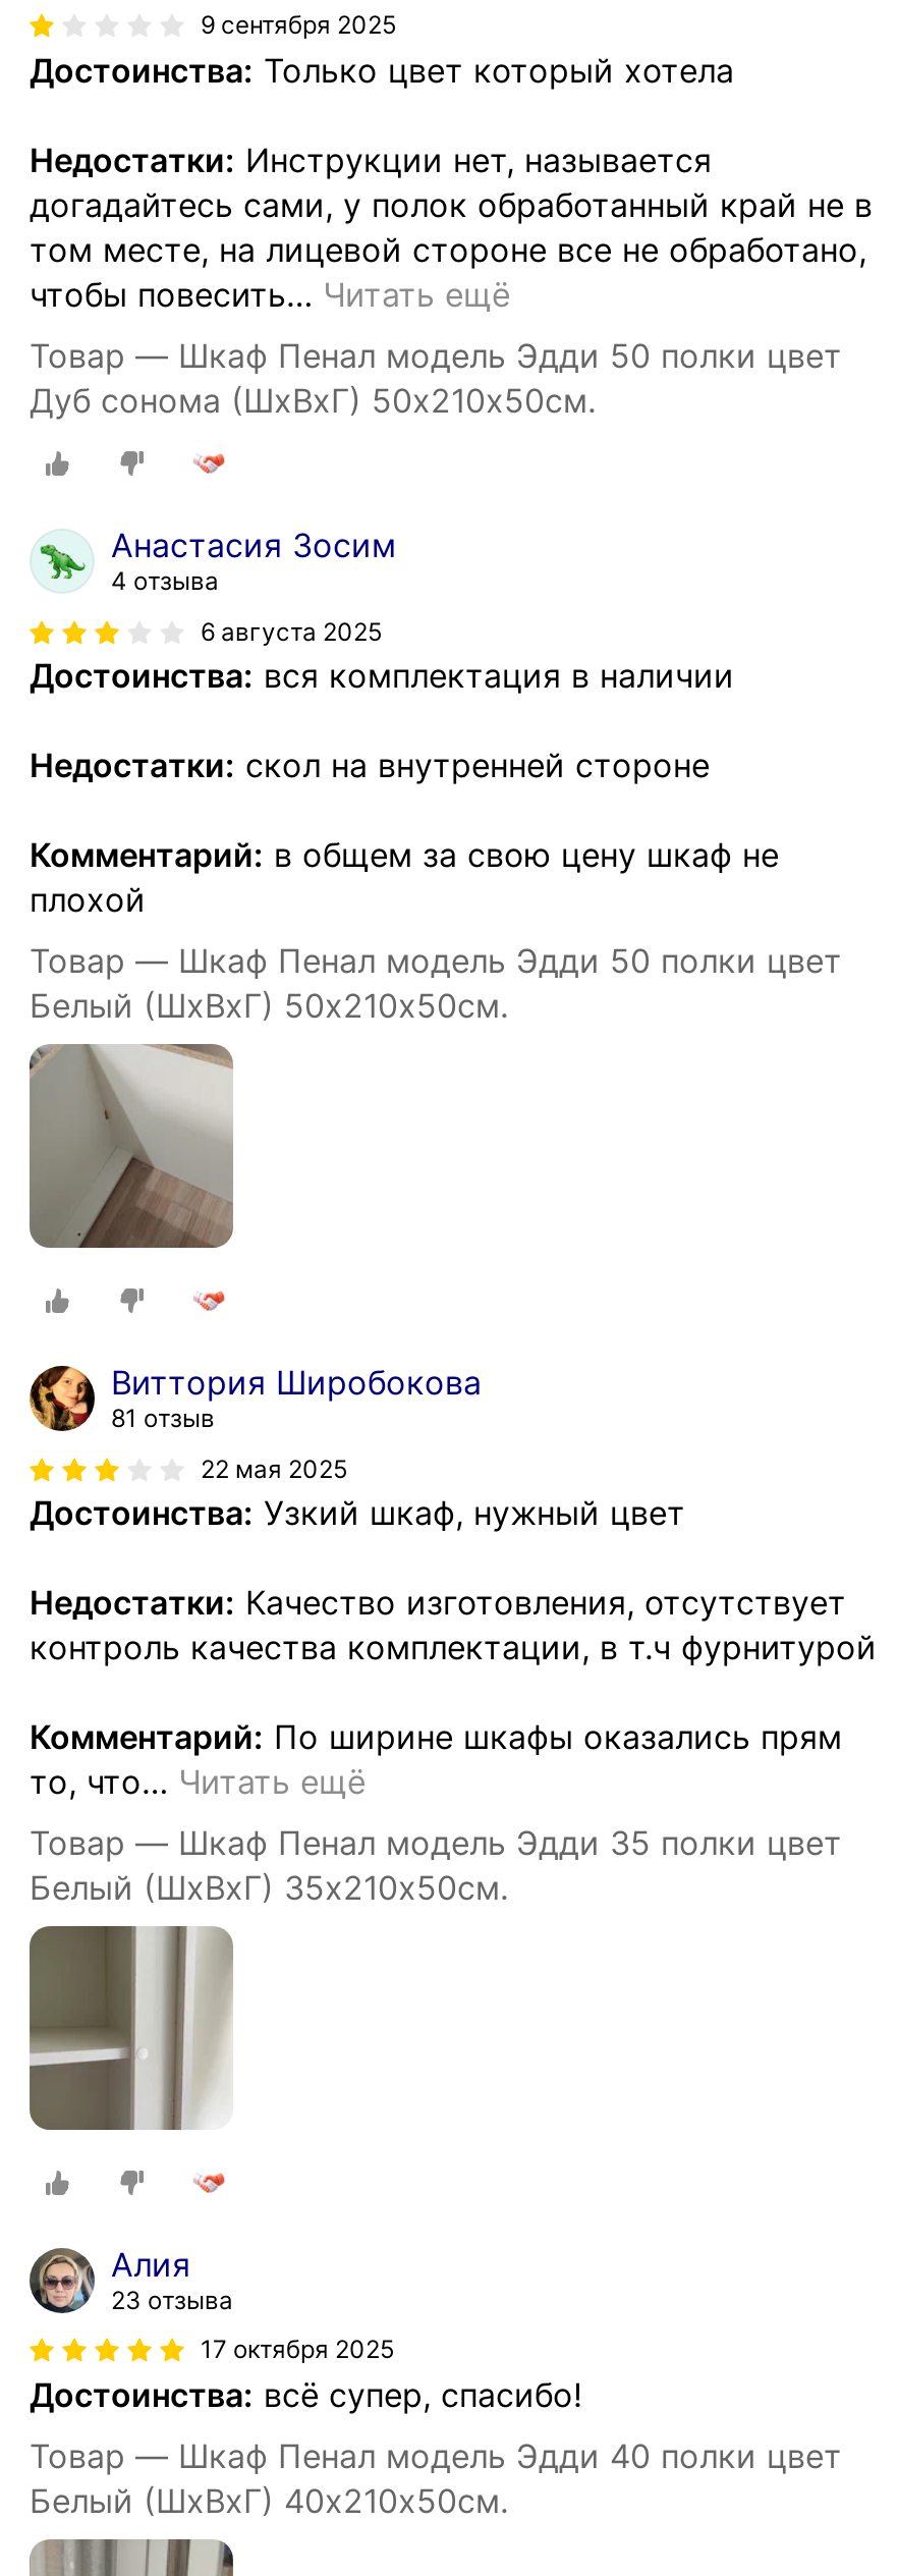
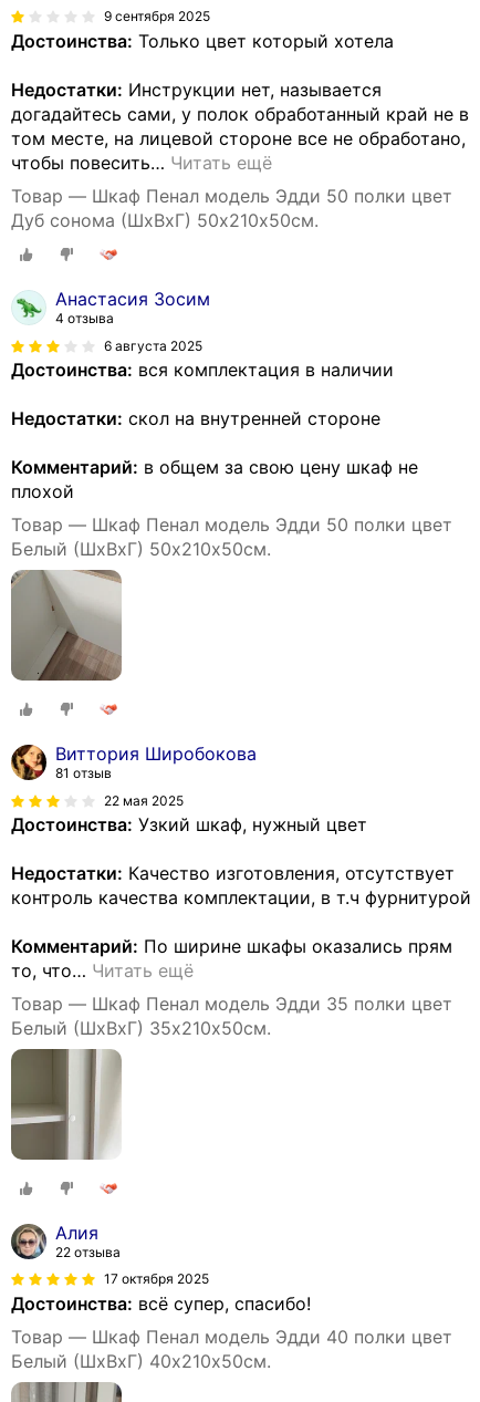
- 23 отзыва
+ 22 отзыва
